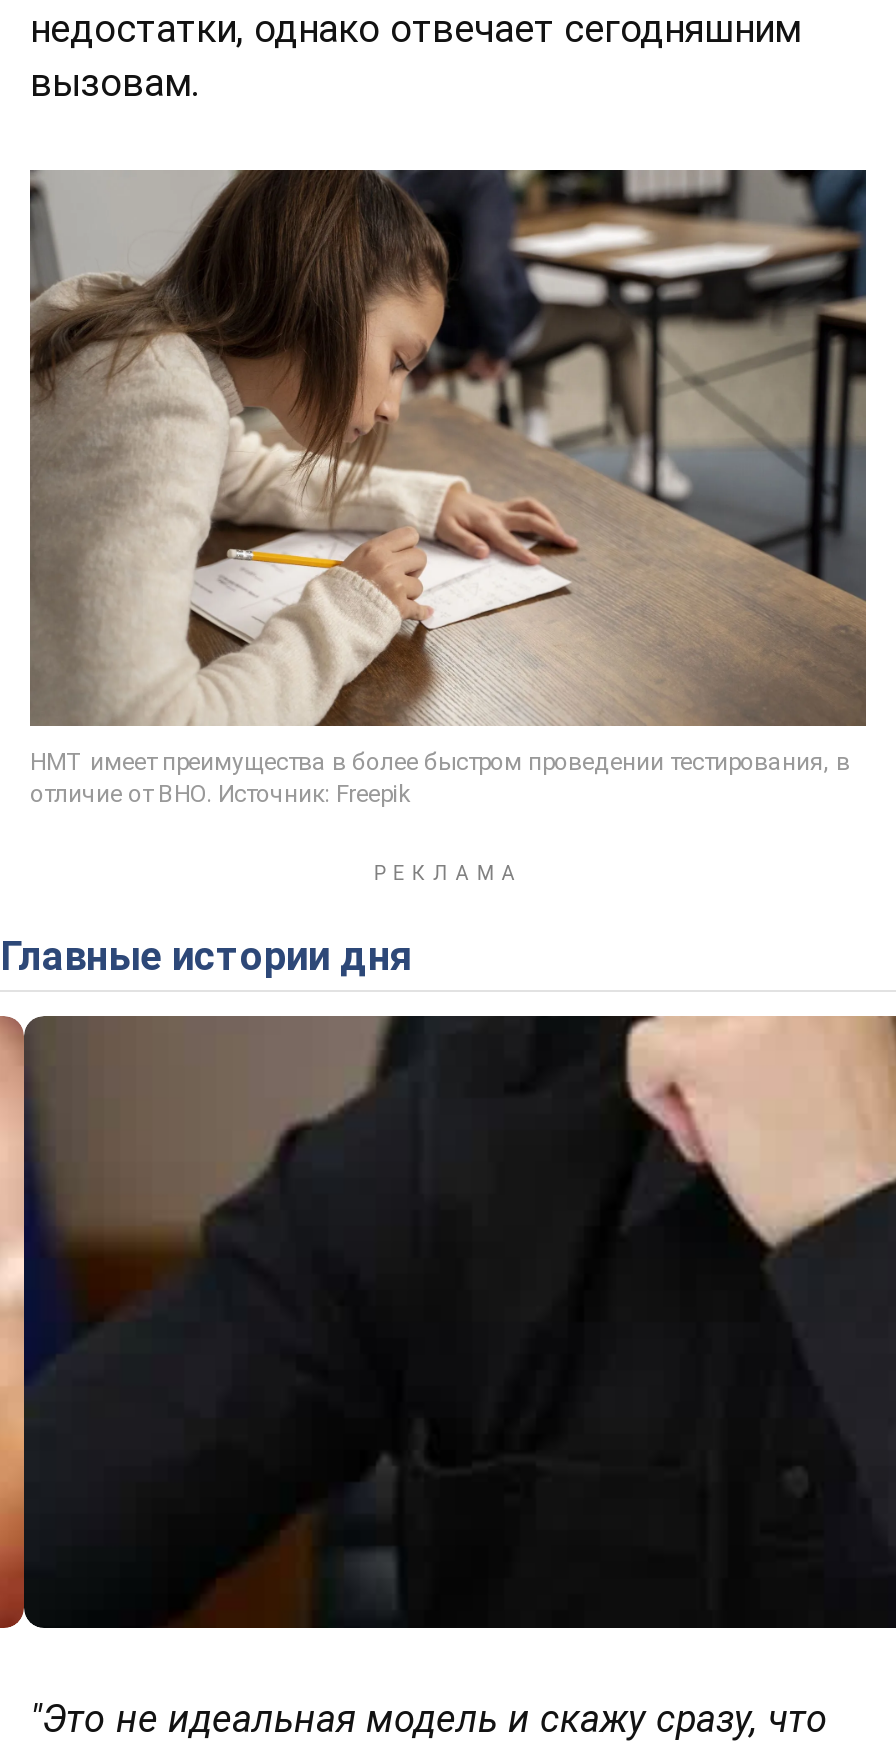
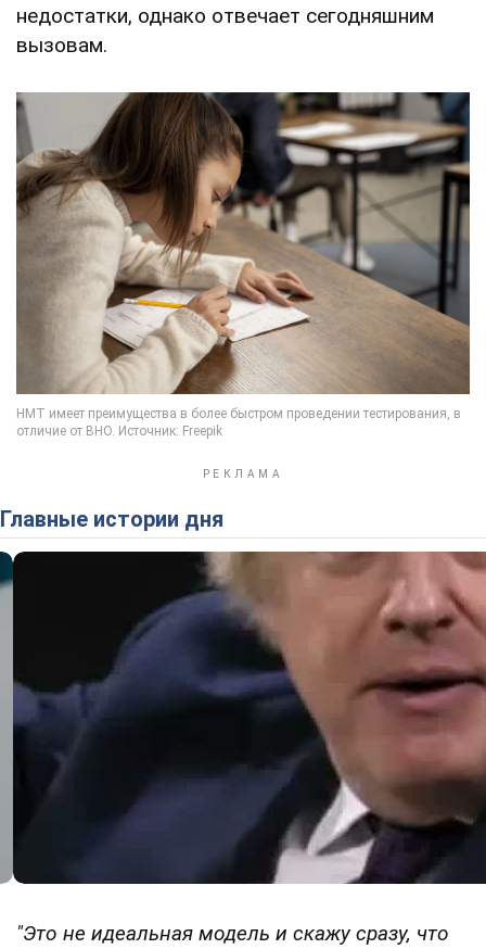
- [image]
+ [image]
